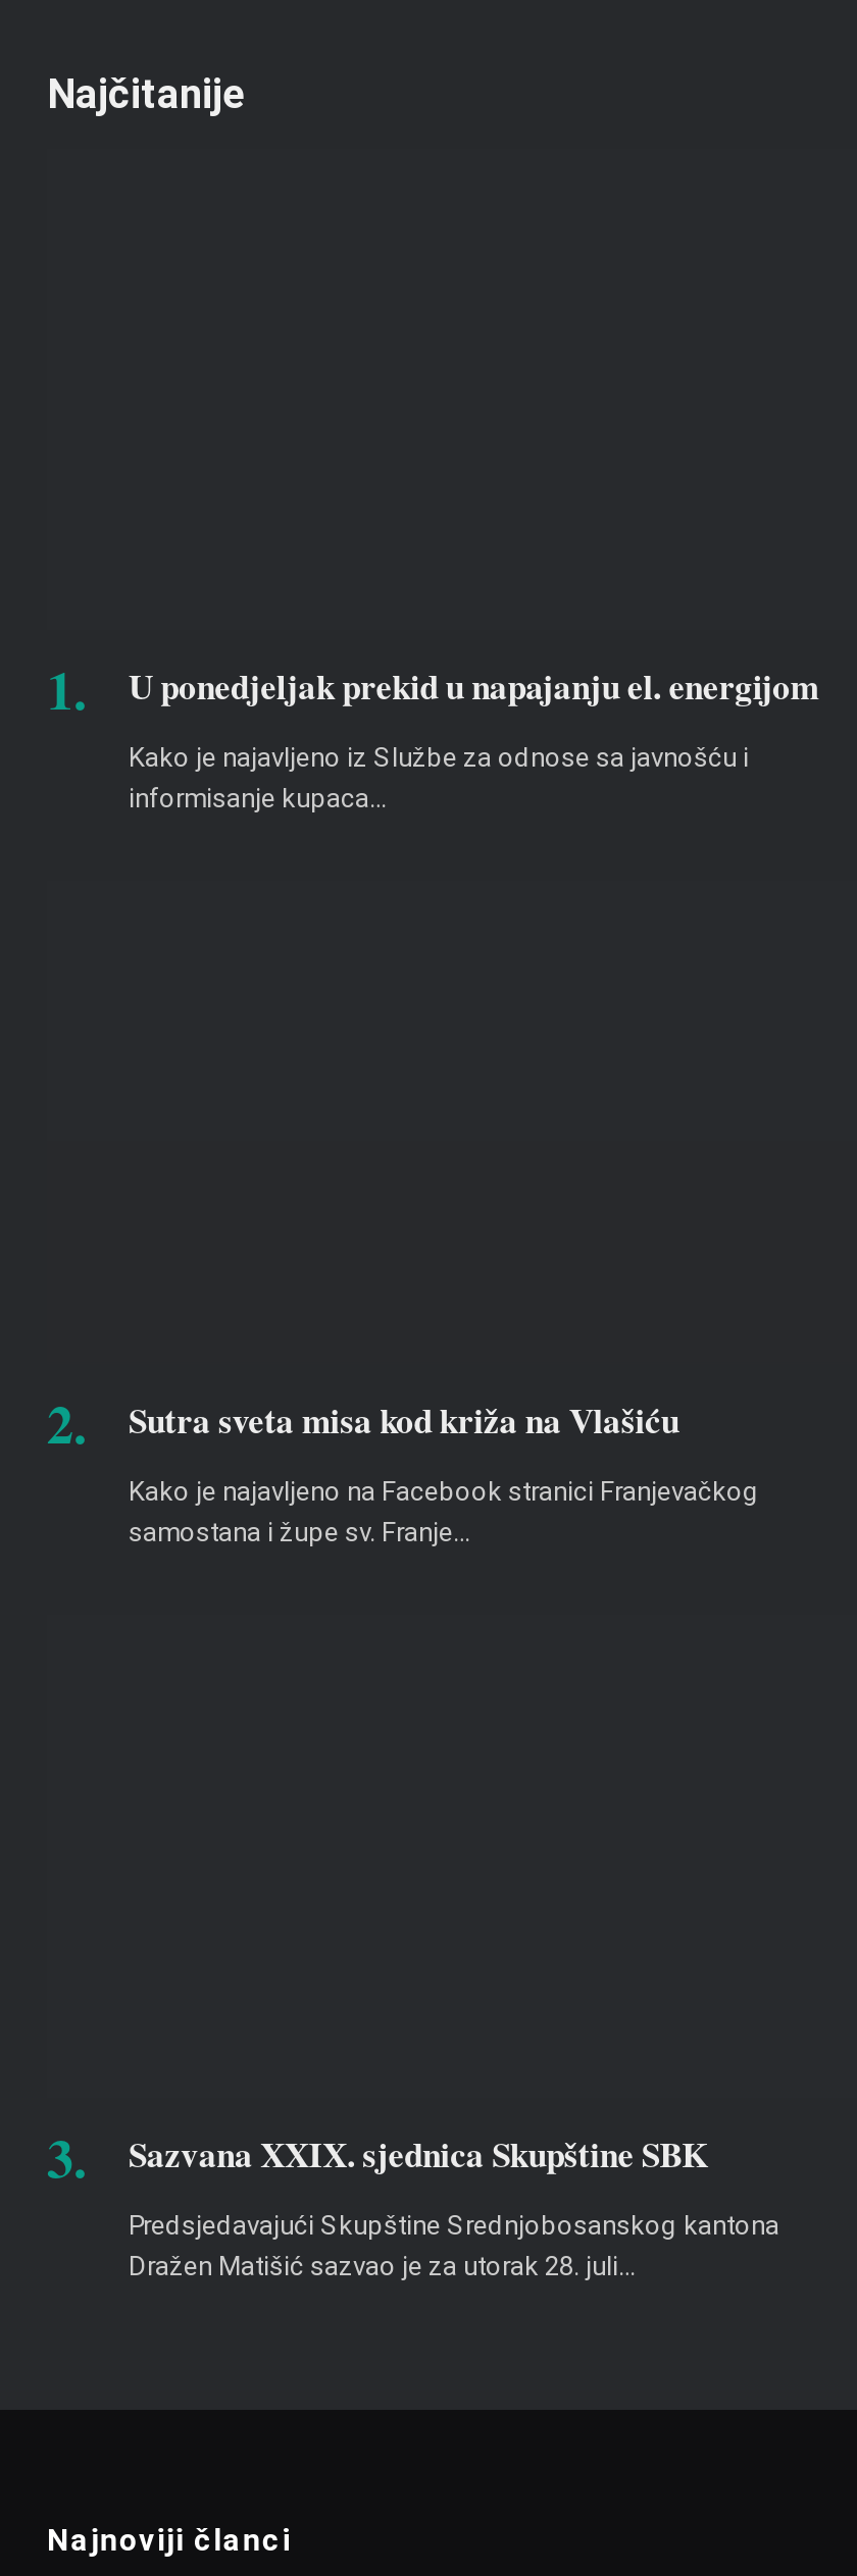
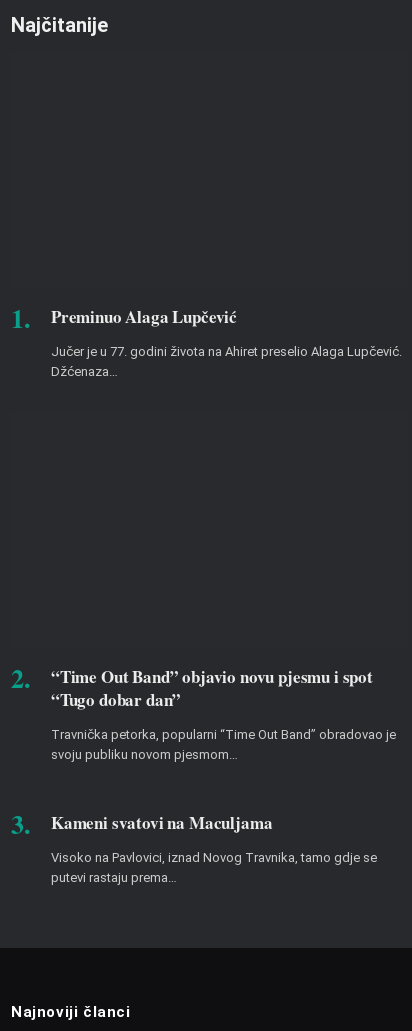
- U ponedjeljak prekid u napajanju el. energijom
+ Preminuo Alaga Lupčević

- Kako je najavljeno iz Službe za odnose sa javnošću i
- informisanje kupaca…
+ Jučer je u 77. godini života na Ahiret preselio Alaga Lupčević.
+ Džćenaza…

- Sutra sveta misa kod križa na Vlašiću
+ “Time Out Band” objavio novu pjesmu i spot
+ “Tugo dobar dan”

- Kako je najavljeno na Facebook stranici Franjevačkog
- samostana i župe sv. Franje…
+ Travnička petorka, popularni “Time Out Band” obradovao je
+ svoju publiku novom pjesmom…

- Sazvana XXIX. sjednica Skupštine SBK
+ Kameni svatovi na Maculjama

- Predsjedavajući Skupštine Srednjobosanskog kantona
- Dražen Matišić sazvao je za utorak 28. juli…
+ Visoko na Pavlovici, iznad Novog Travnika, tamo gdje se
+ putevi rastaju prema…
